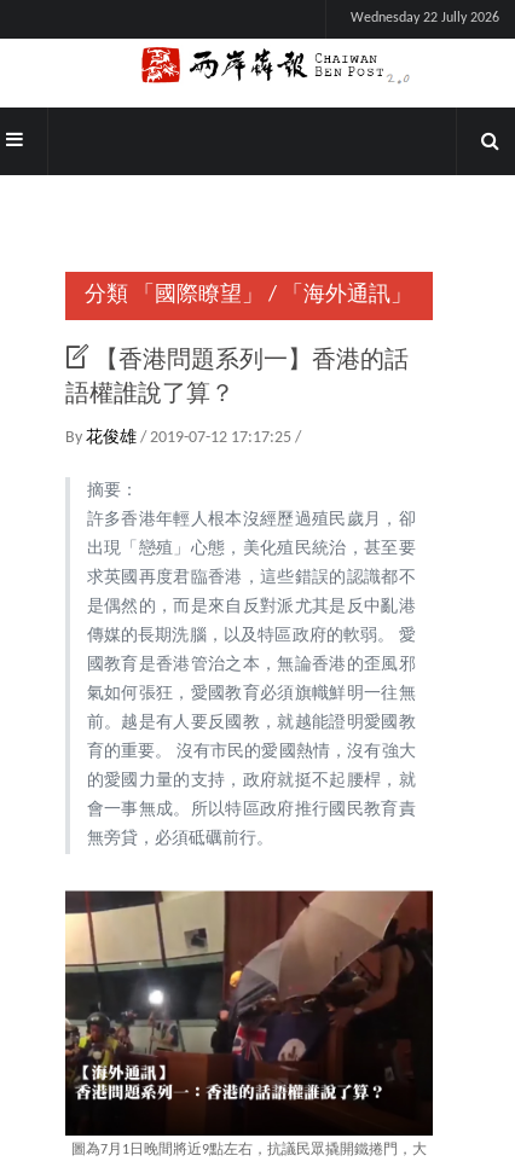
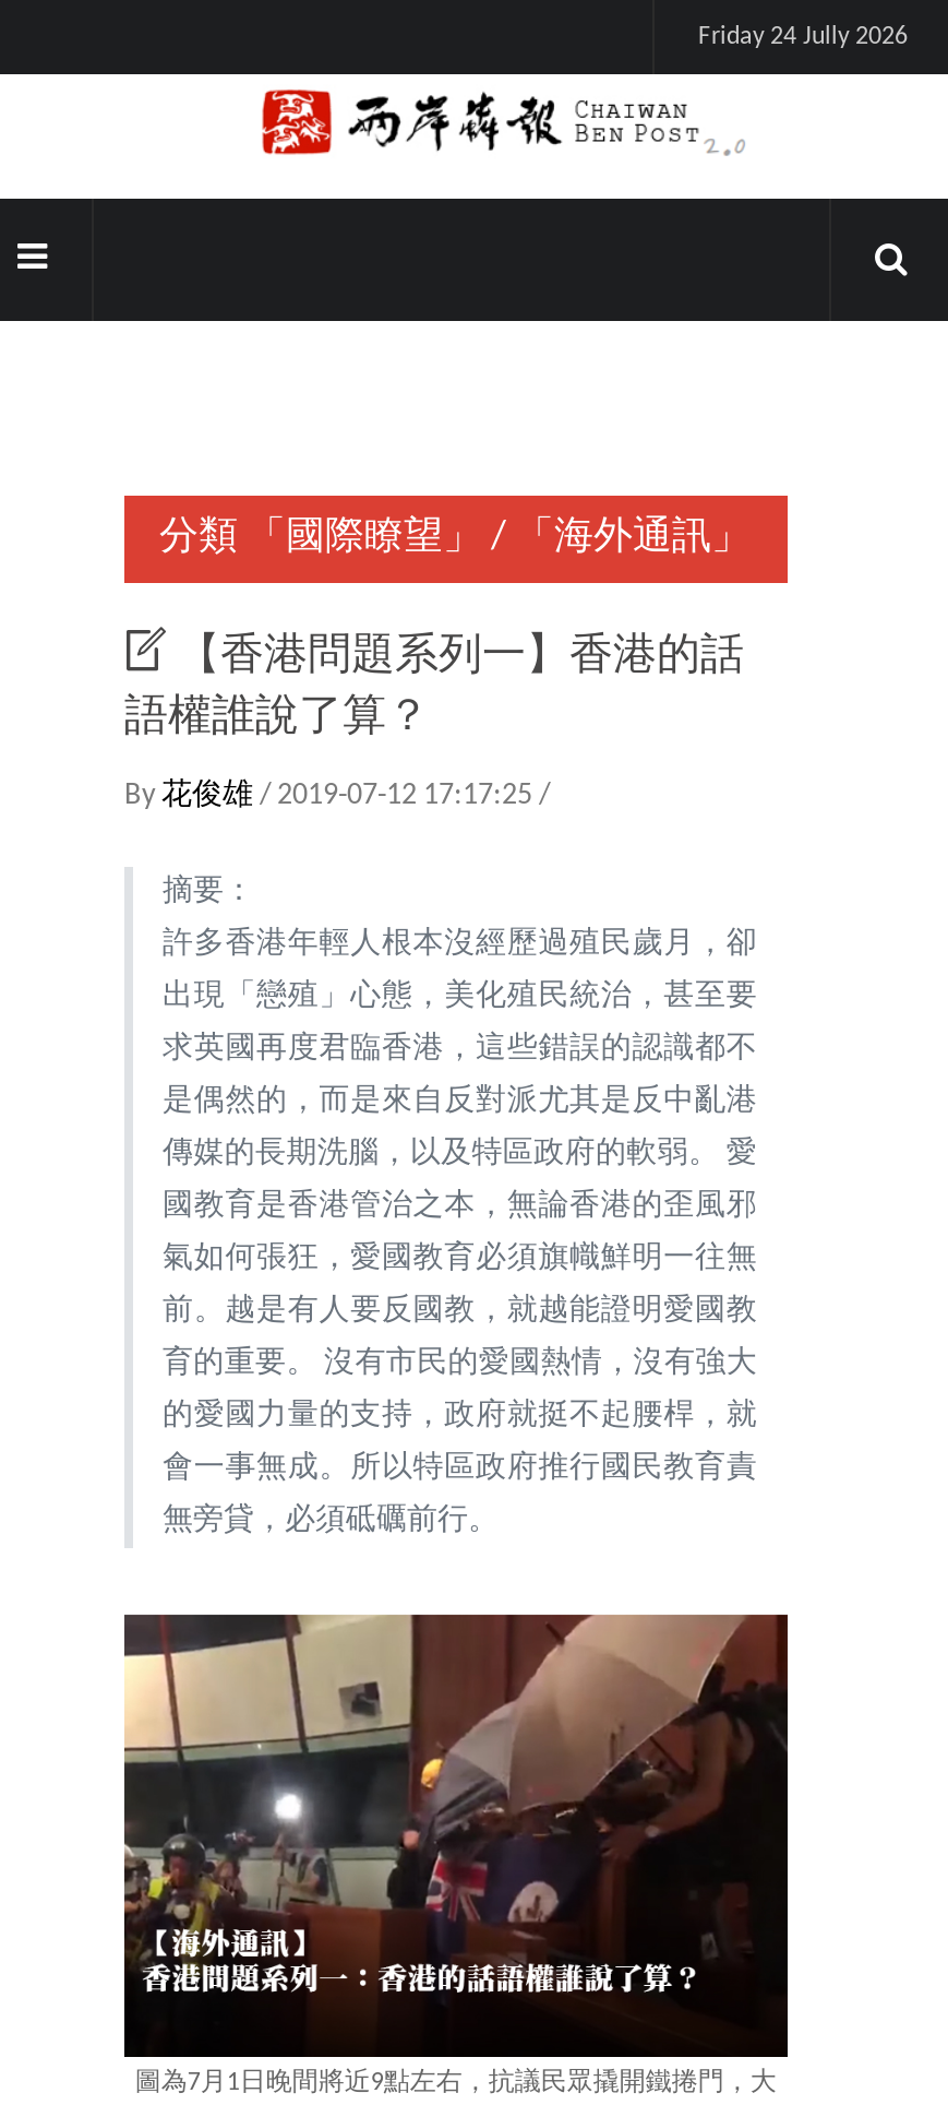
- Wednesday 22 Jully 2026
+ Friday 24 Jully 2026
